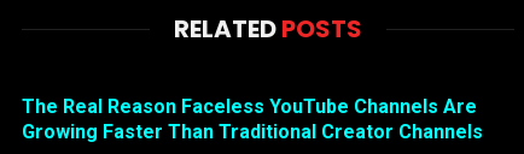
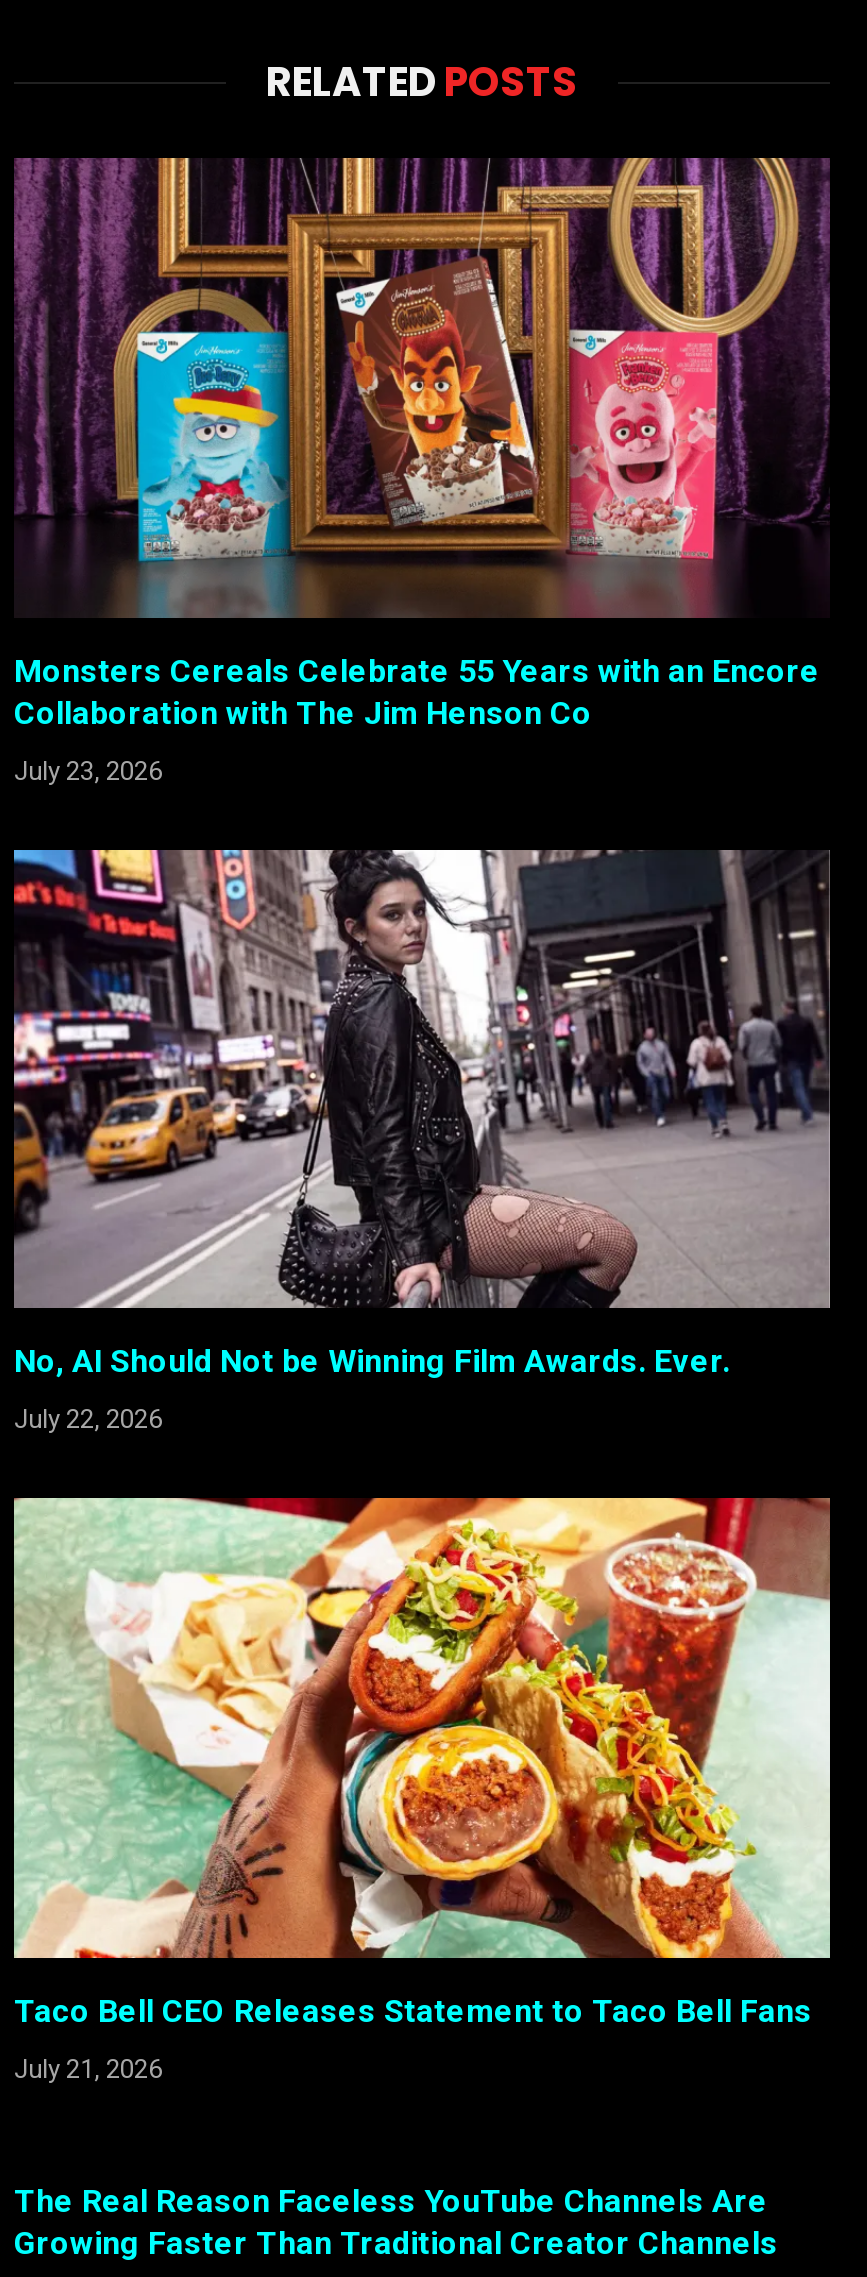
+ [image]
+ Monsters Cereals Celebrate 55 Years with an Encore
+ Collaboration with The Jim Henson Co
+ July 23, 2026

+ [image]
+ No, AI Should Not be Winning Film Awards. Ever.
+ July 22, 2026

+ [image]
+ Taco Bell CEO Releases Statement to Taco Bell Fans
+ July 21, 2026
